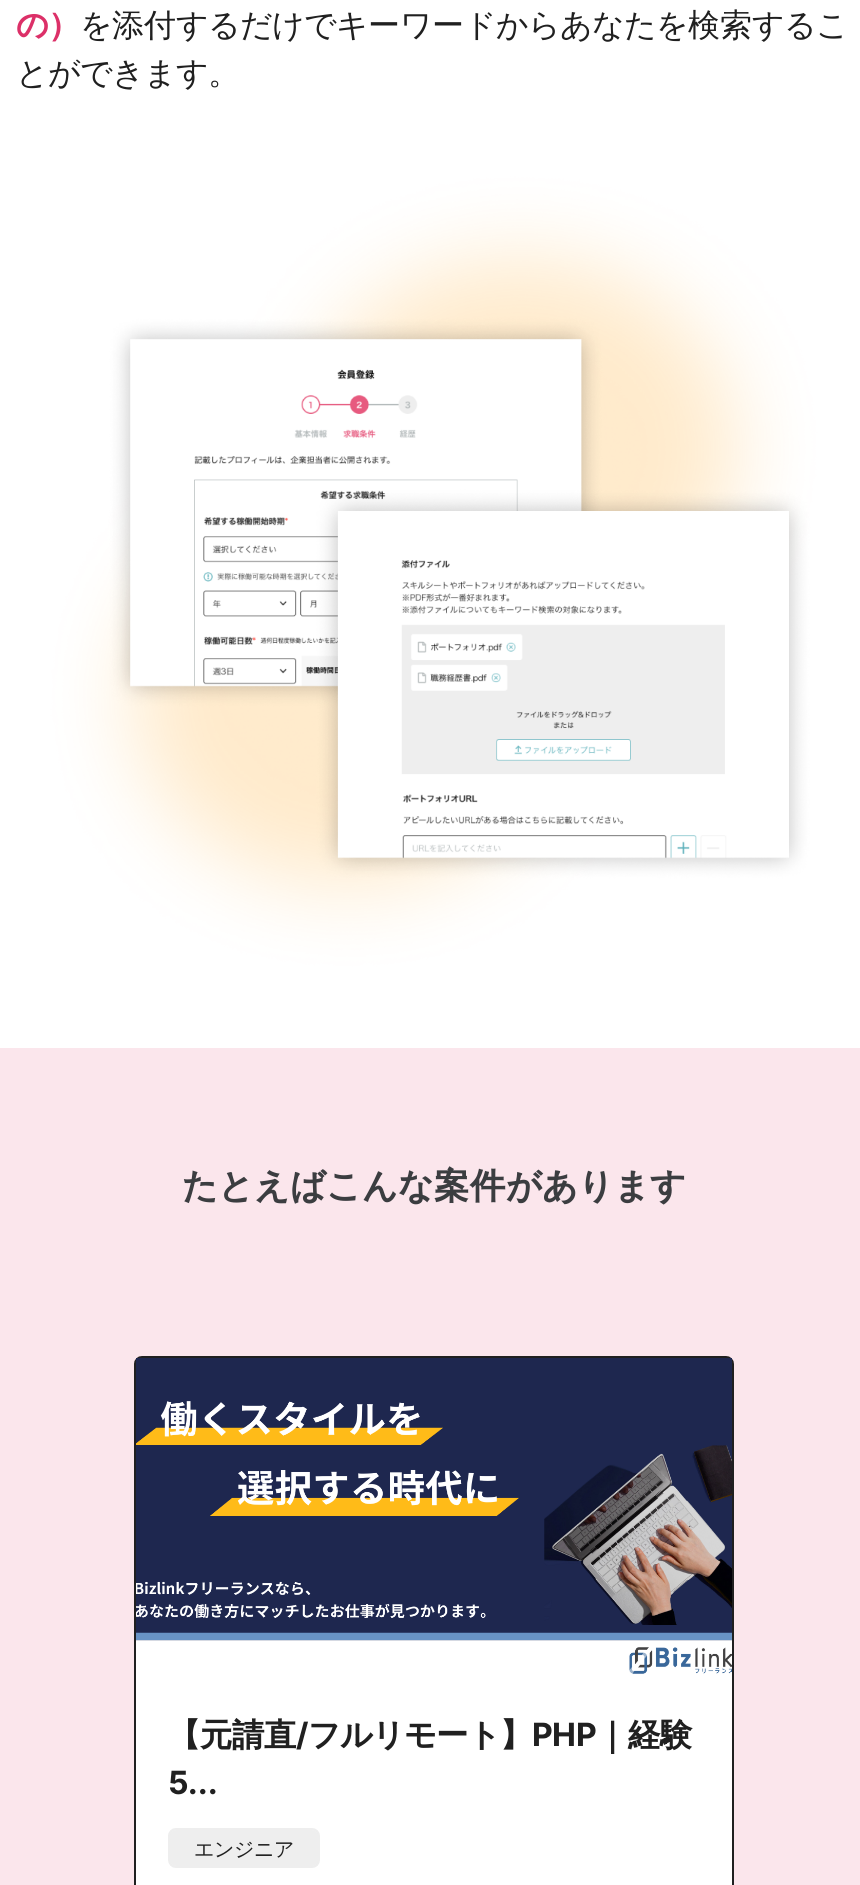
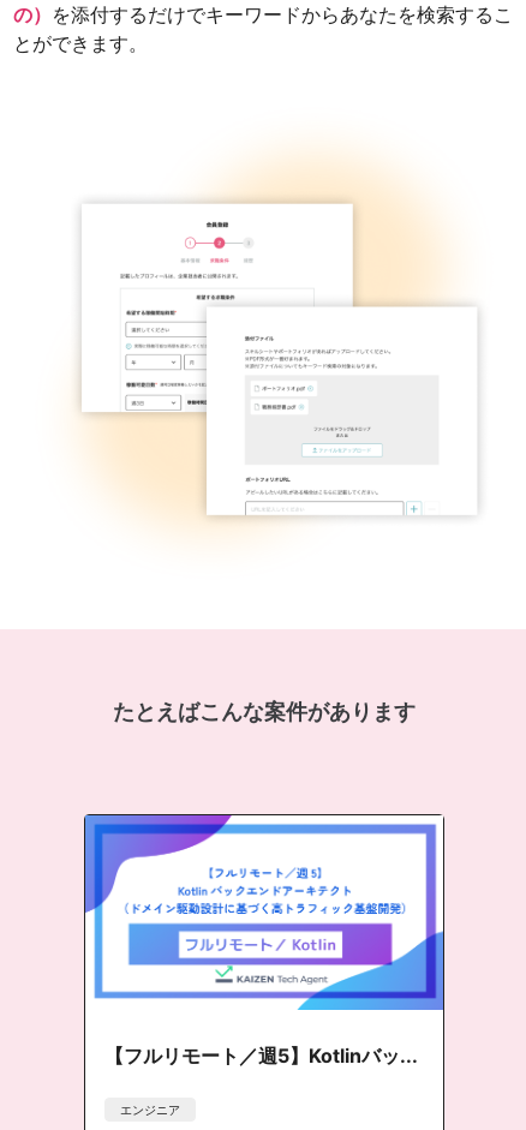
- [image]
- 【元請直/フルリモート】PHP｜経験
- 5...
+ [image]
+ 【フルリモート／週5】Kotlinバッ...
